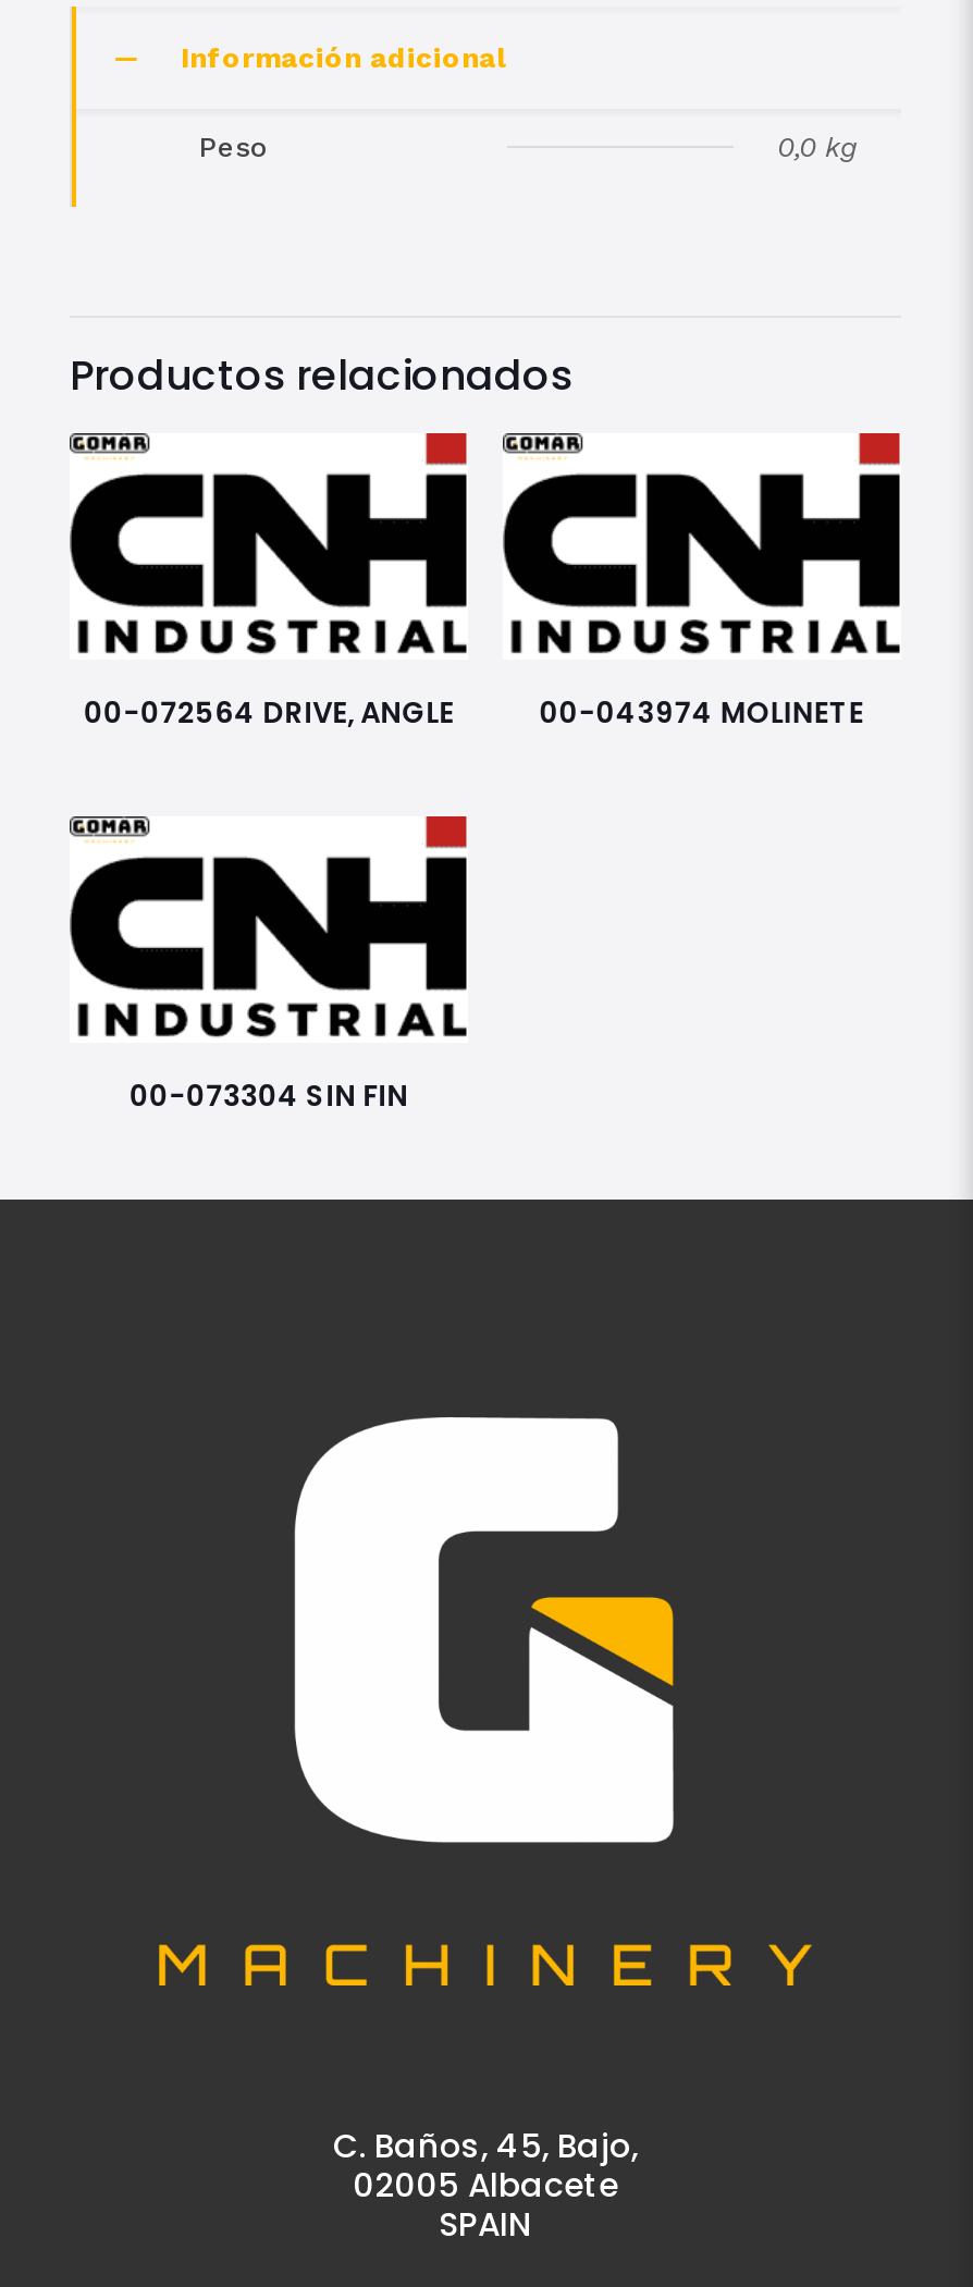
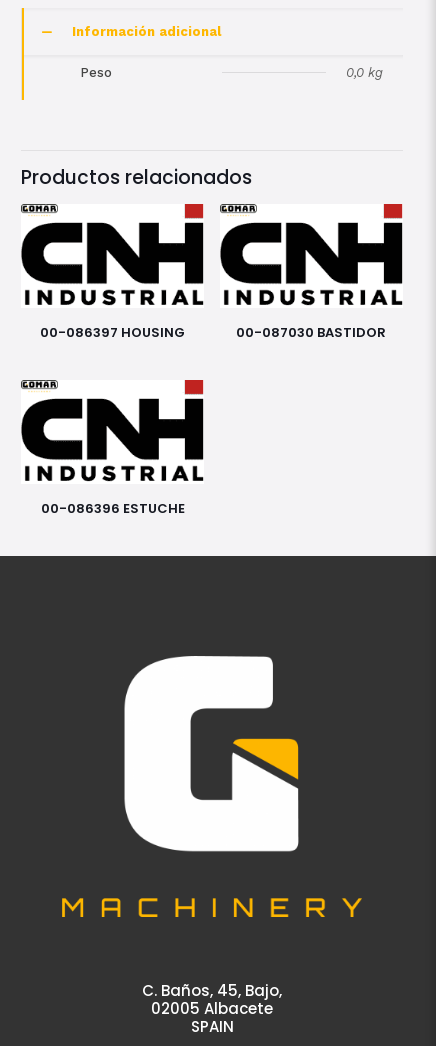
- 00-072564 DRIVE, ANGLE
- 00-043974 MOLINETE
+ 00-086397 HOUSING
+ 00-087030 BASTIDOR

- 00-073304 SIN FIN
+ 00-086396 ESTUCHE
